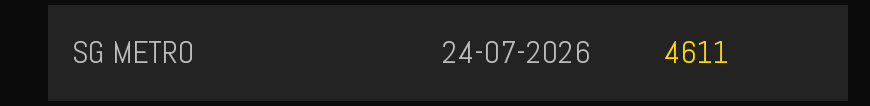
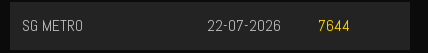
- 24-07-2026
+ 22-07-2026

- 4611
+ 7644
